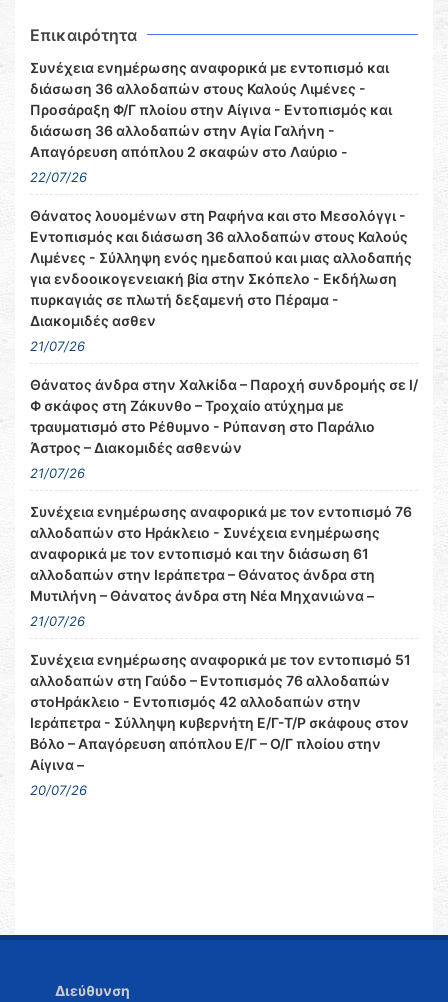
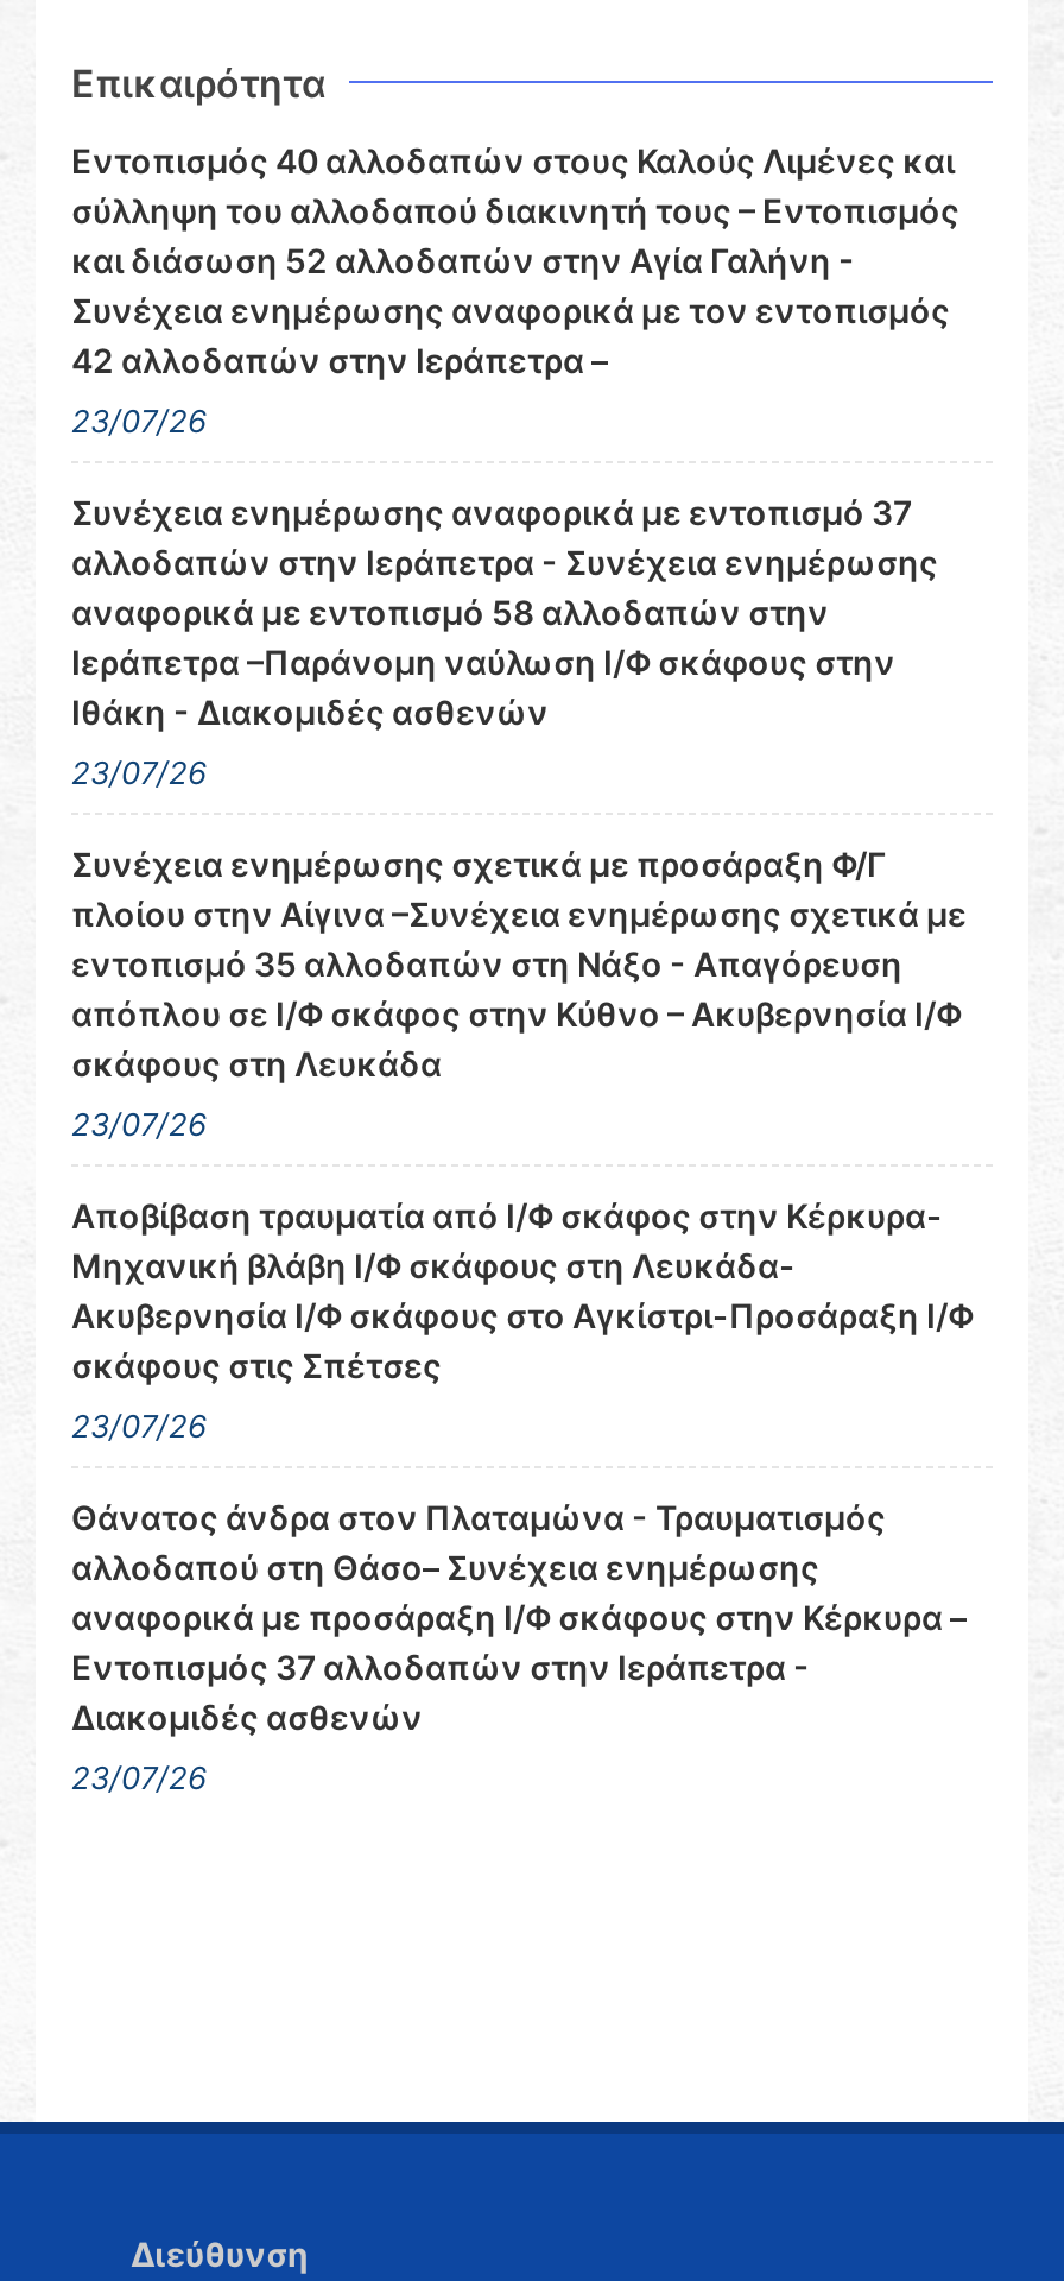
- Συνέχεια ενημέρωσης αναφορικά με εντοπισμό και
- διάσωση 36 αλλοδαπών στους Καλούς Λιμένες -
- Προσάραξη Φ/Γ πλοίου στην Αίγινα - Εντοπισμός και
- διάσωση 36 αλλοδαπών στην Αγία Γαλήνη -
- Απαγόρευση απόπλου 2 σκαφών στο Λαύριο -
+ Εντοπισμός 40 αλλοδαπών στους Καλούς Λιμένες και
+ σύλληψη του αλλοδαπού διακινητή τους – Εντοπισμός
+ και διάσωση 52 αλλοδαπών στην Αγία Γαλήνη -
+ Συνέχεια ενημέρωσης αναφορικά με τον εντοπισμός
+ 42 αλλοδαπών στην Ιεράπετρα –

- 22/07/26
+ 23/07/26

- Θάνατος λουομένων στη Ραφήνα και στο Μεσολόγγι -
- Εντοπισμός και διάσωση 36 αλλοδαπών στους Καλούς
- Λιμένες - Σύλληψη ενός ημεδαπού και μιας αλλοδαπής
- για ενδοοικογενειακή βία στην Σκόπελο - Εκδήλωση
- πυρκαγιάς σε πλωτή δεξαμενή στο Πέραμα -
- Διακομιδές ασθεν
+ Συνέχεια ενημέρωσης αναφορικά με εντοπισμό 37
+ αλλοδαπών στην Ιεράπετρα - Συνέχεια ενημέρωσης
+ αναφορικά με εντοπισμό 58 αλλοδαπών στην
+ Ιεράπετρα –Παράνομη ναύλωση Ι/Φ σκάφους στην
+ Ιθάκη - Διακομιδές ασθενών

- 21/07/26
+ 23/07/26

- Θάνατος άνδρα στην Χαλκίδα – Παροχή συνδρομής σε Ι/
- Φ σκάφος στη Ζάκυνθο – Τροχαίο ατύχημα με
- τραυματισμό στο Ρέθυμνο - Ρύπανση στο Παράλιο
- Άστρος – Διακομιδές ασθενών
+ Συνέχεια ενημέρωσης σχετικά με προσάραξη Φ/Γ
+ πλοίου στην Αίγινα –Συνέχεια ενημέρωσης σχετικά με
+ εντοπισμό 35 αλλοδαπών στη Νάξο - Απαγόρευση
+ απόπλου σε Ι/Φ σκάφος στην Κύθνο – Ακυβερνησία Ι/Φ
+ σκάφους στη Λευκάδα

- 21/07/26
+ 23/07/26

- Συνέχεια ενημέρωσης αναφορικά με τον εντοπισμό 76
- αλλοδαπών στo Ηράκλειο - Συνέχεια ενημέρωσης
- αναφορικά με τον εντοπισμό και την διάσωση 61
- αλλοδαπών στην Ιεράπετρα – Θάνατος άνδρα στη
- Μυτιλήνη – Θάνατος άνδρα στη Νέα Μηχανιώνα –
+ Αποβίβαση τραυματία από Ι/Φ σκάφος στην Κέρκυρα-
+ Μηχανική βλάβη Ι/Φ σκάφους στη Λευκάδα-
+ Ακυβερνησία Ι/Φ σκάφους στο Αγκίστρι-Προσάραξη Ι/Φ
+ σκάφους στις Σπέτσες

- 21/07/26
+ 23/07/26

- Συνέχεια ενημέρωσης αναφορικά με τον εντοπισμό 51
- αλλοδαπών στη Γαύδο – Εντοπισμός 76 αλλοδαπών
- στoΗράκλειο - Εντοπισμός 42 αλλοδαπών στην
- Ιεράπετρα - Σύλληψη κυβερνήτη Ε/Γ-Τ/Ρ σκάφους στον
- Βόλο – Απαγόρευση απόπλου Ε/Γ – Ο/Γ πλοίου στην
- Αίγινα –
+ Θάνατος άνδρα στον Πλαταμώνα - Τραυματισμός
+ αλλοδαπού στη Θάσο– Συνέχεια ενημέρωσης
+ αναφορικά με προσάραξη Ι/Φ σκάφους στην Κέρκυρα –
+ Εντοπισμός 37 αλλοδαπών στην Ιεράπετρα -
+ Διακομιδές ασθενών

- 20/07/26
+ 23/07/26
